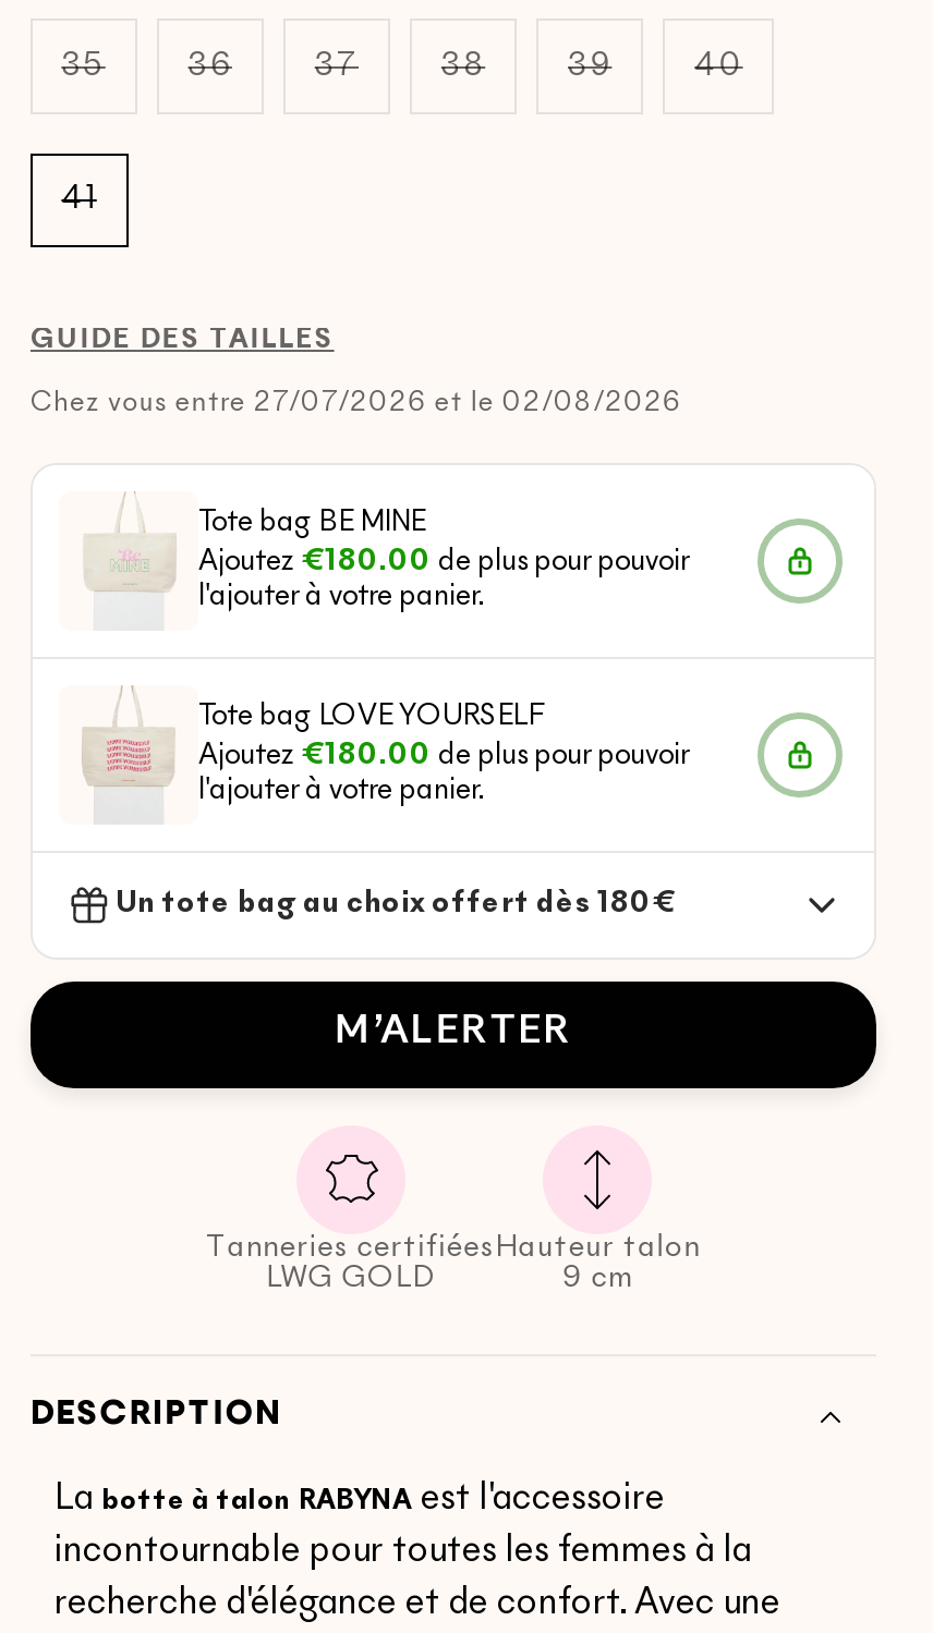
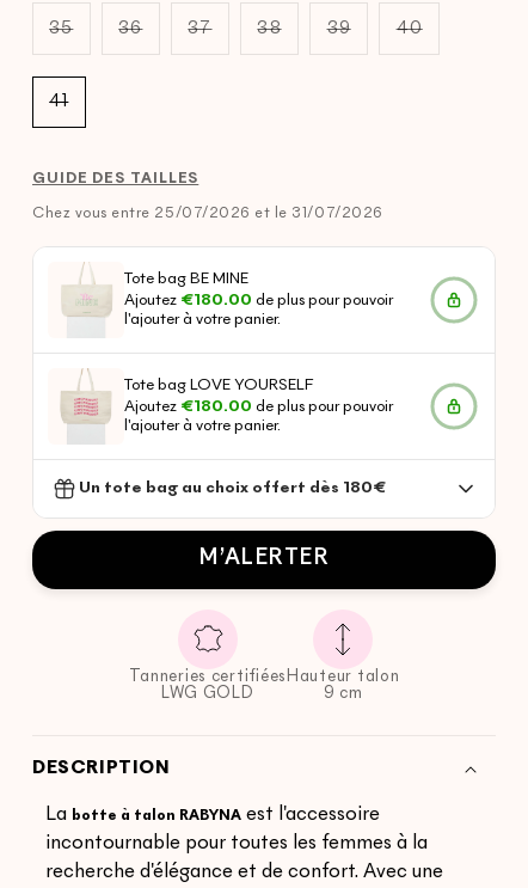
- Chez vous entre 27/07/2026 et le 02/08/2026
+ Chez vous entre 25/07/2026 et le 31/07/2026
